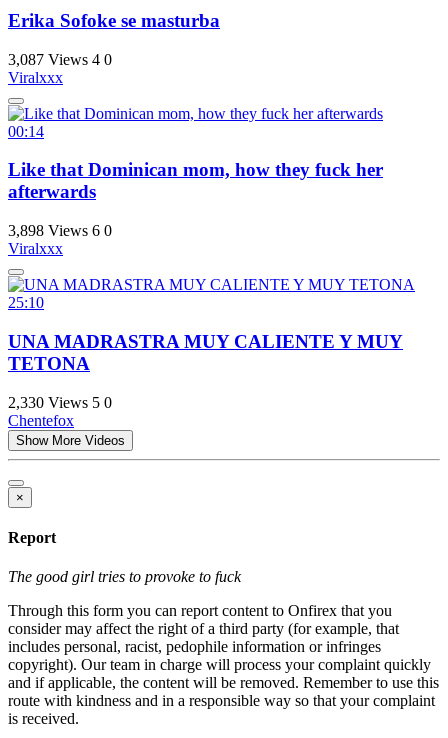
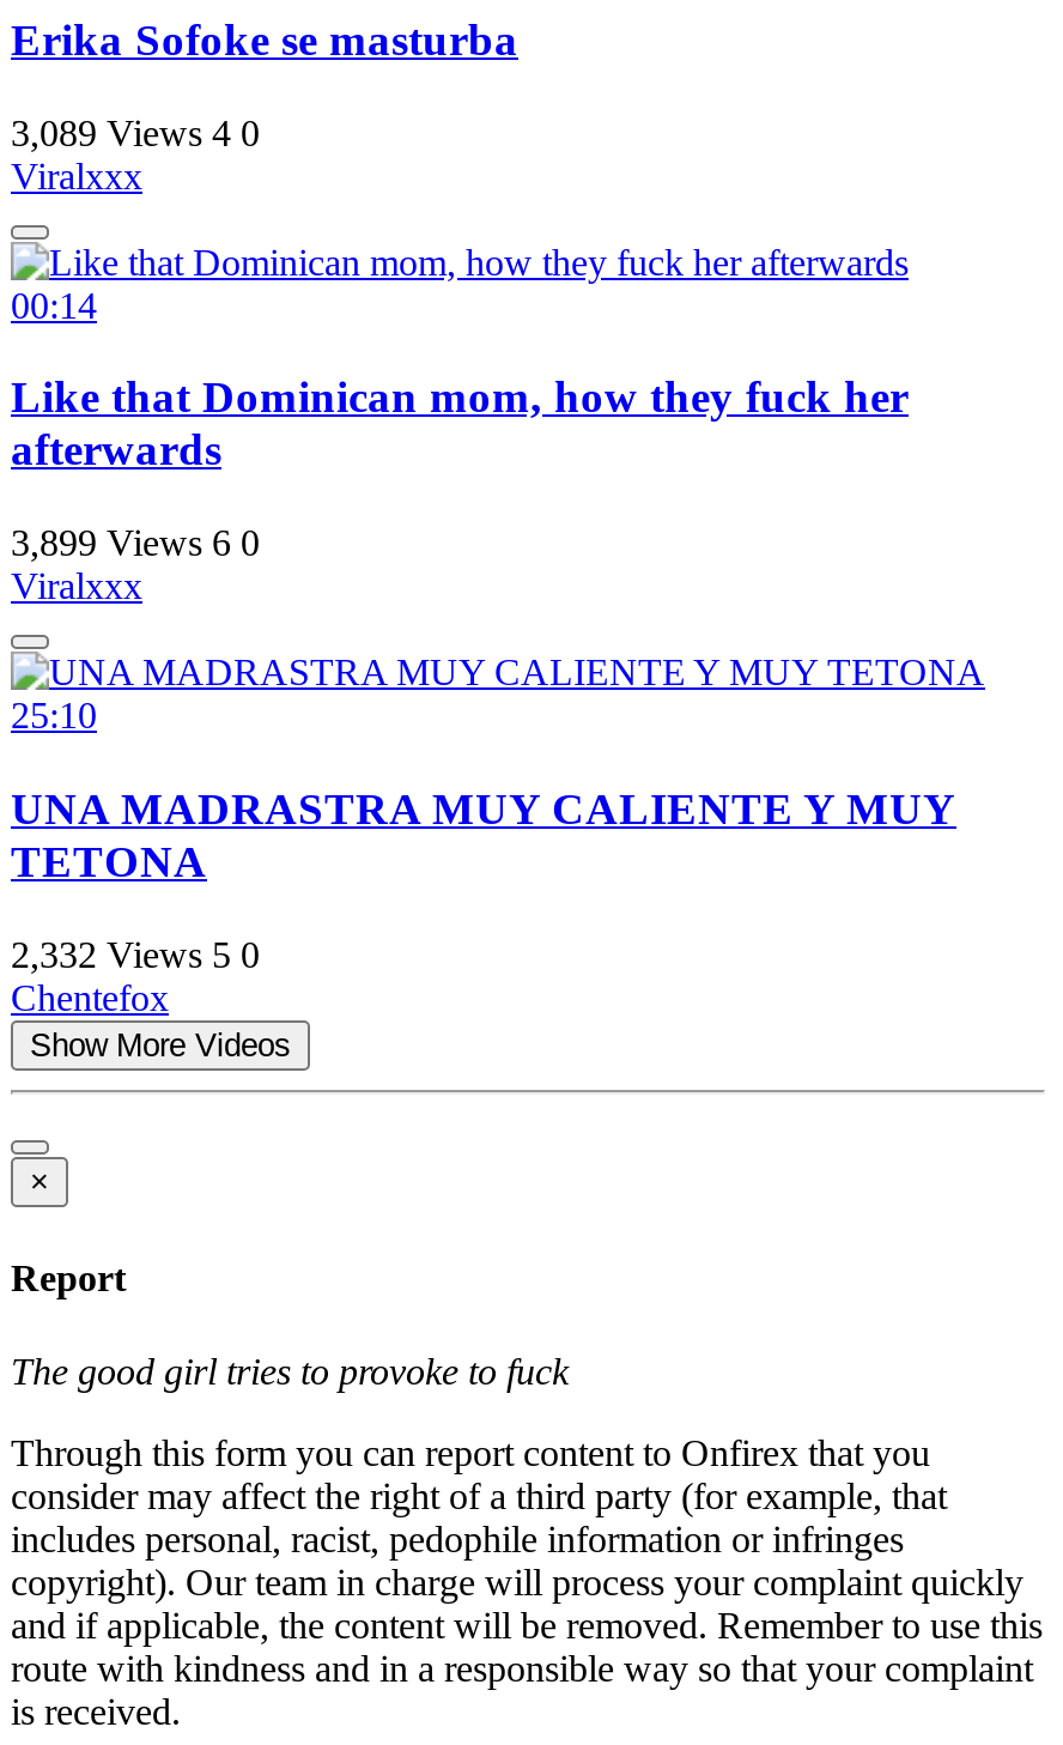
- 3,087 Views 4 0
+ 3,089 Views 4 0

- 3,898 Views 6 0
+ 3,899 Views 6 0

- 2,330 Views 5 0
+ 2,332 Views 5 0
